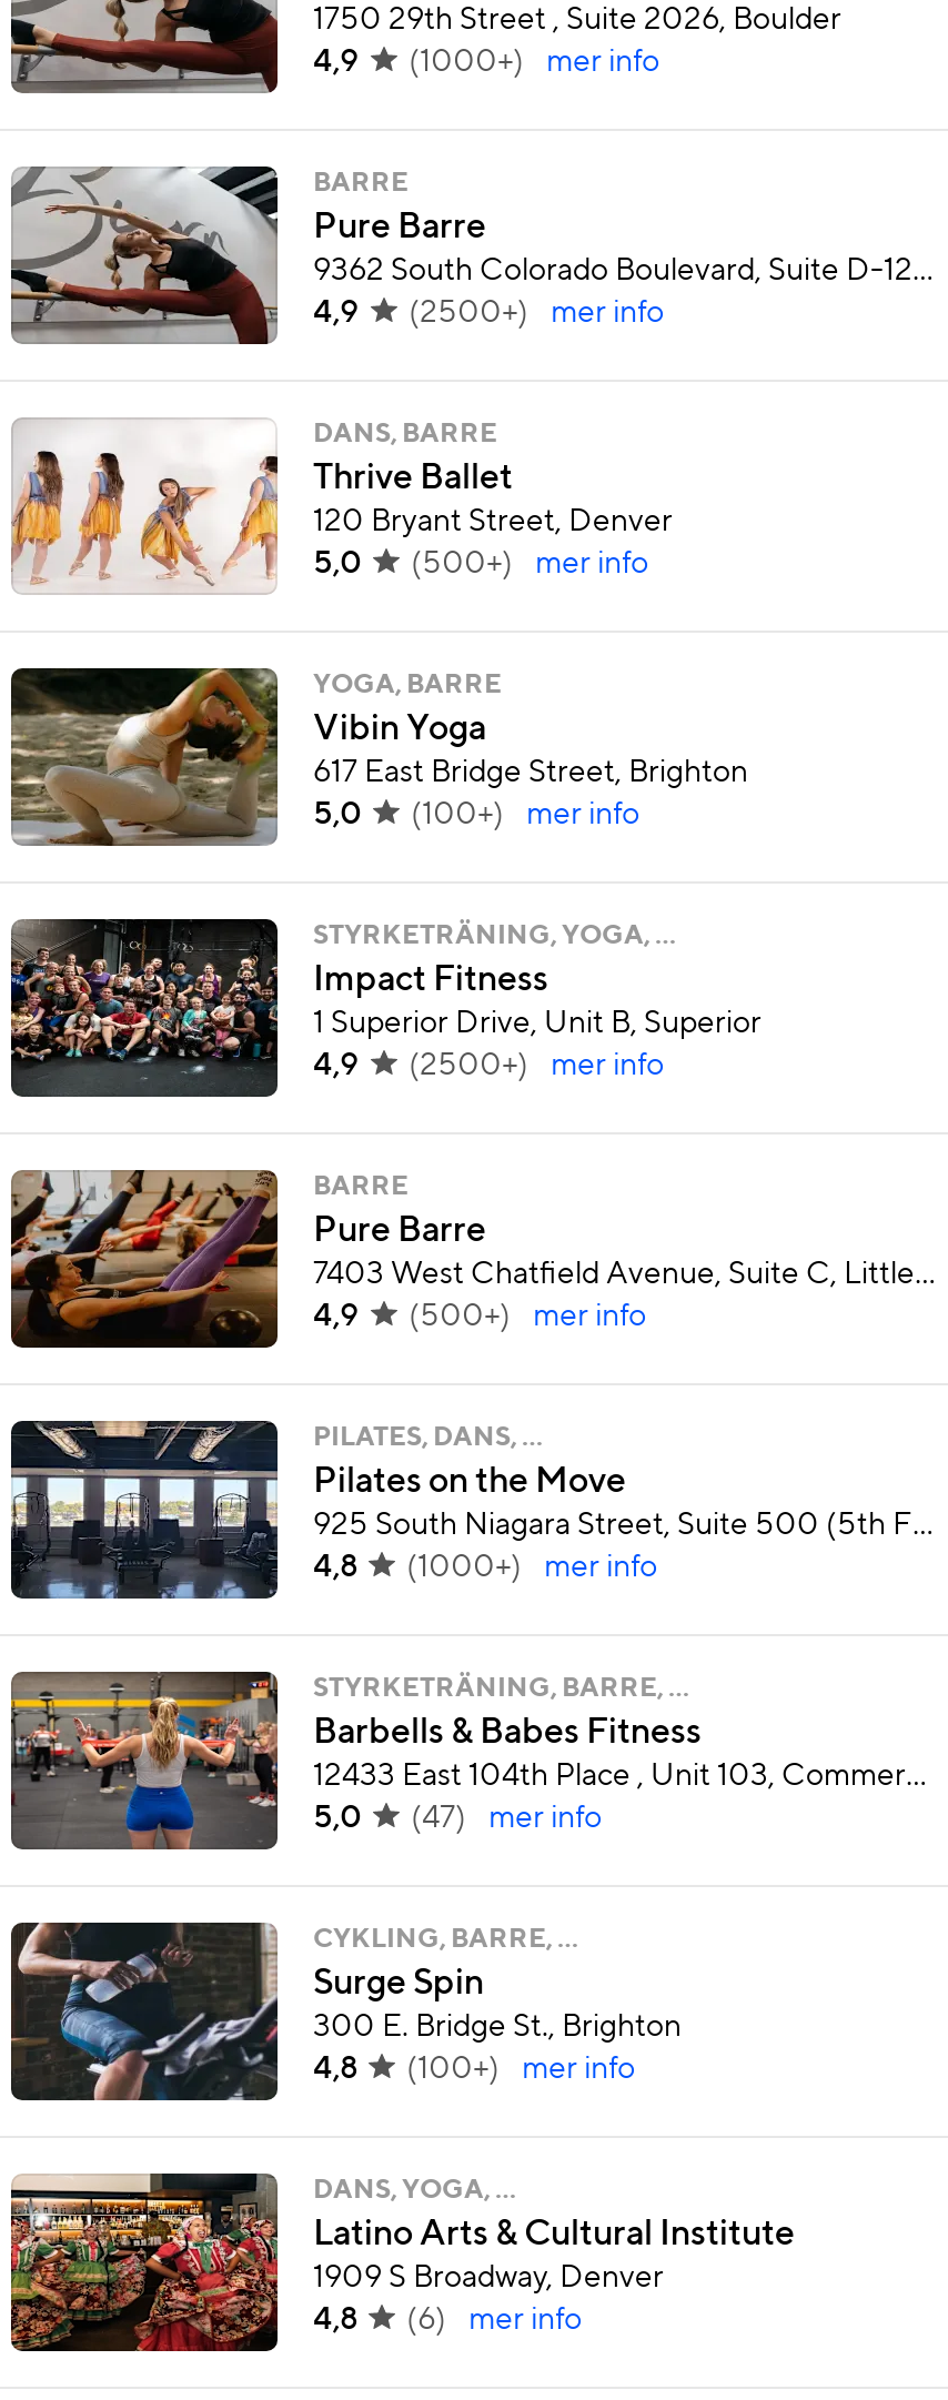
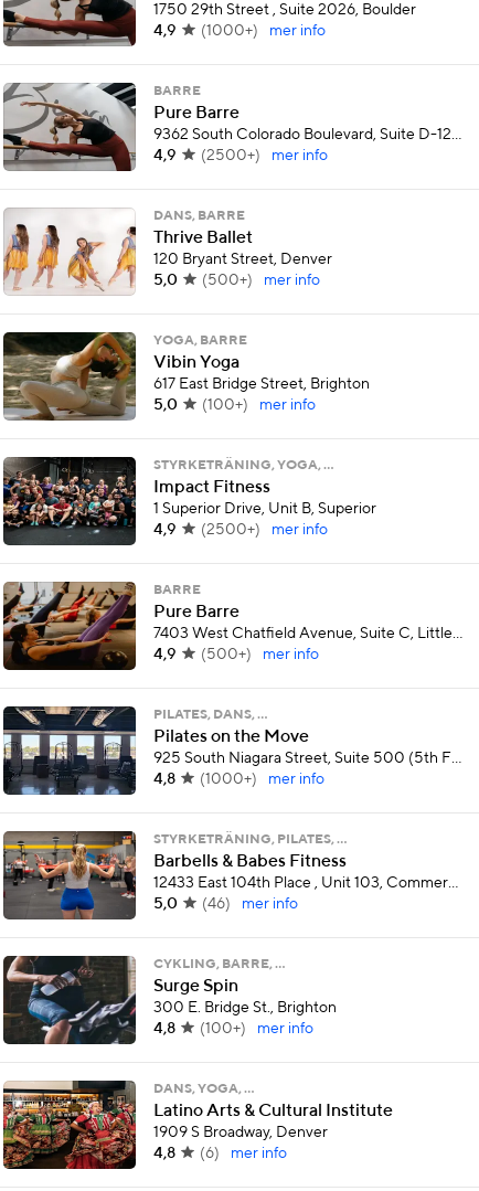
- STYRKETRÄNING, BARRE, …
+ STYRKETRÄNING, PILATES, …

- 5,0 (47) mer info
+ 5,0 (46) mer info
